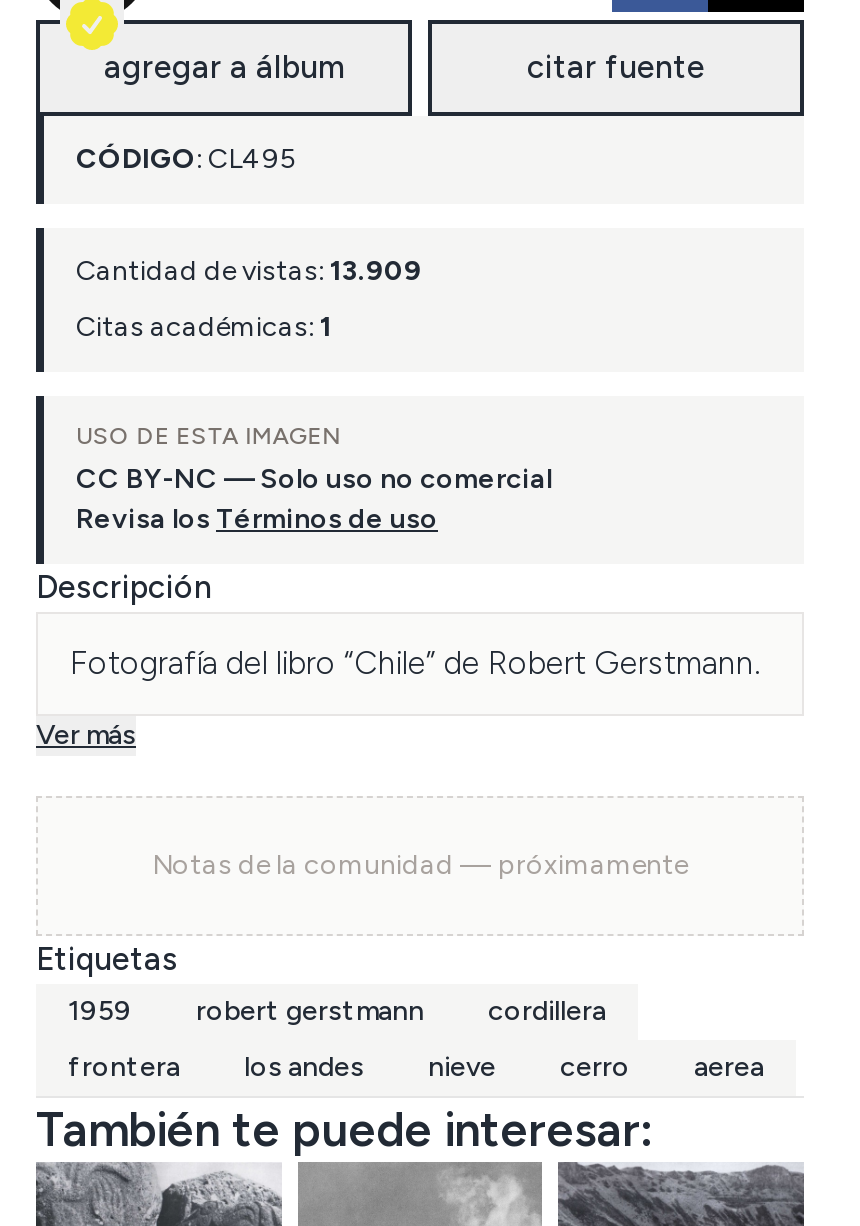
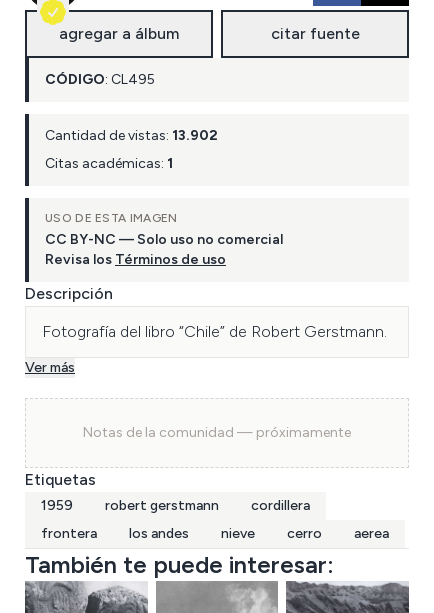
- Cantidad de vistas: 13.909
+ Cantidad de vistas: 13.902
